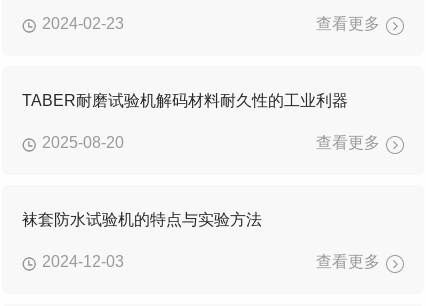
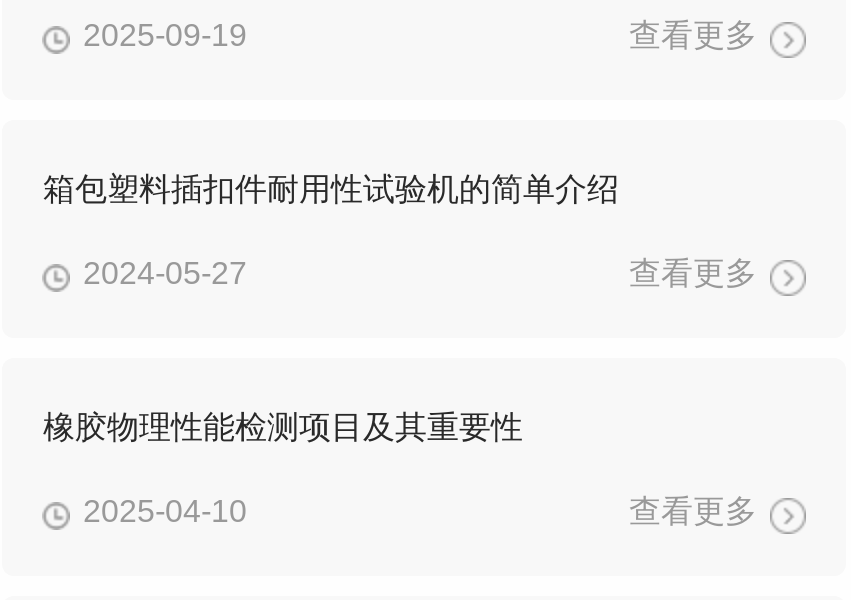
- 2024-02-23
+ 2025-09-19

- TABER耐磨试验机解码材料耐久性的工业利器
+ 箱包塑料插扣件耐用性试验机的简单介绍

- 2025-08-20
+ 2024-05-27

- 袜套防水试验机的特点与实验方法
+ 橡胶物理性能检测项目及其重要性

- 2024-12-03
+ 2025-04-10
